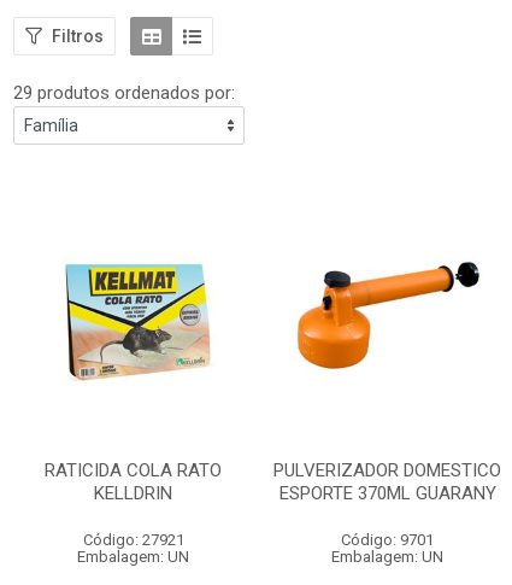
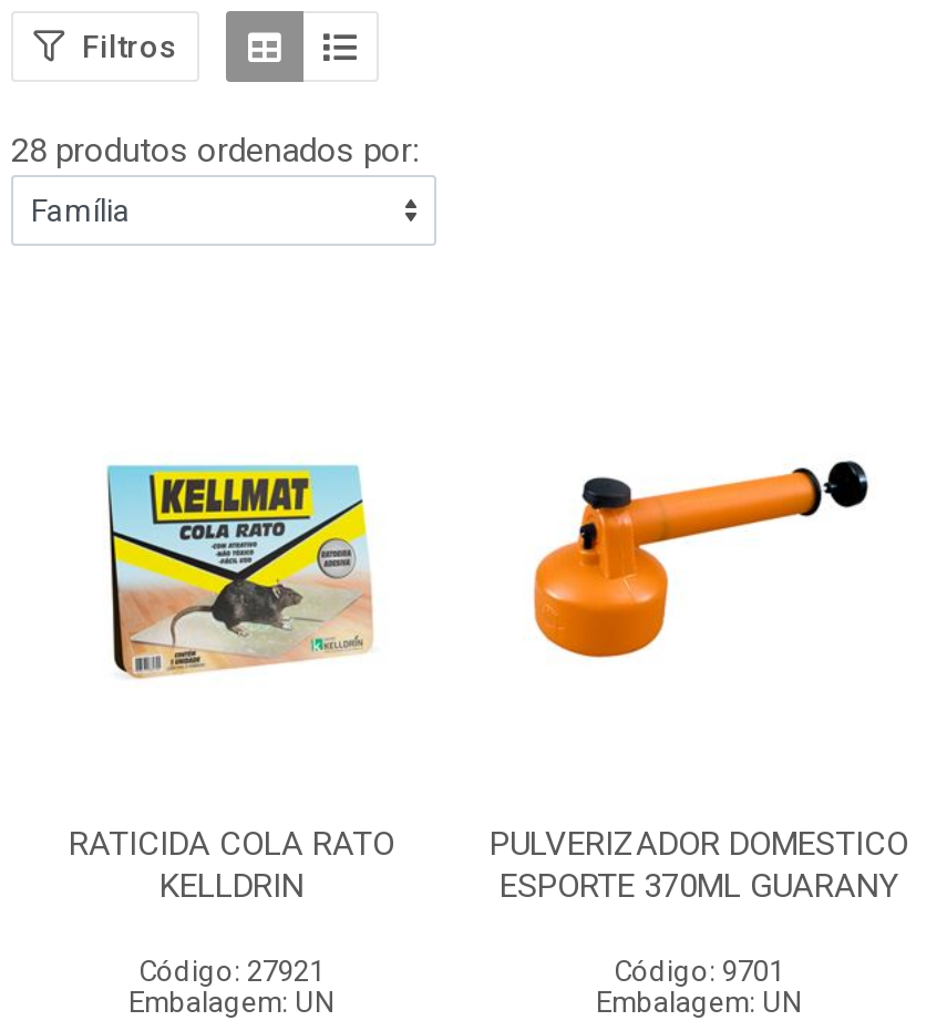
- 29 produtos ordenados por:
+ 28 produtos ordenados por:
